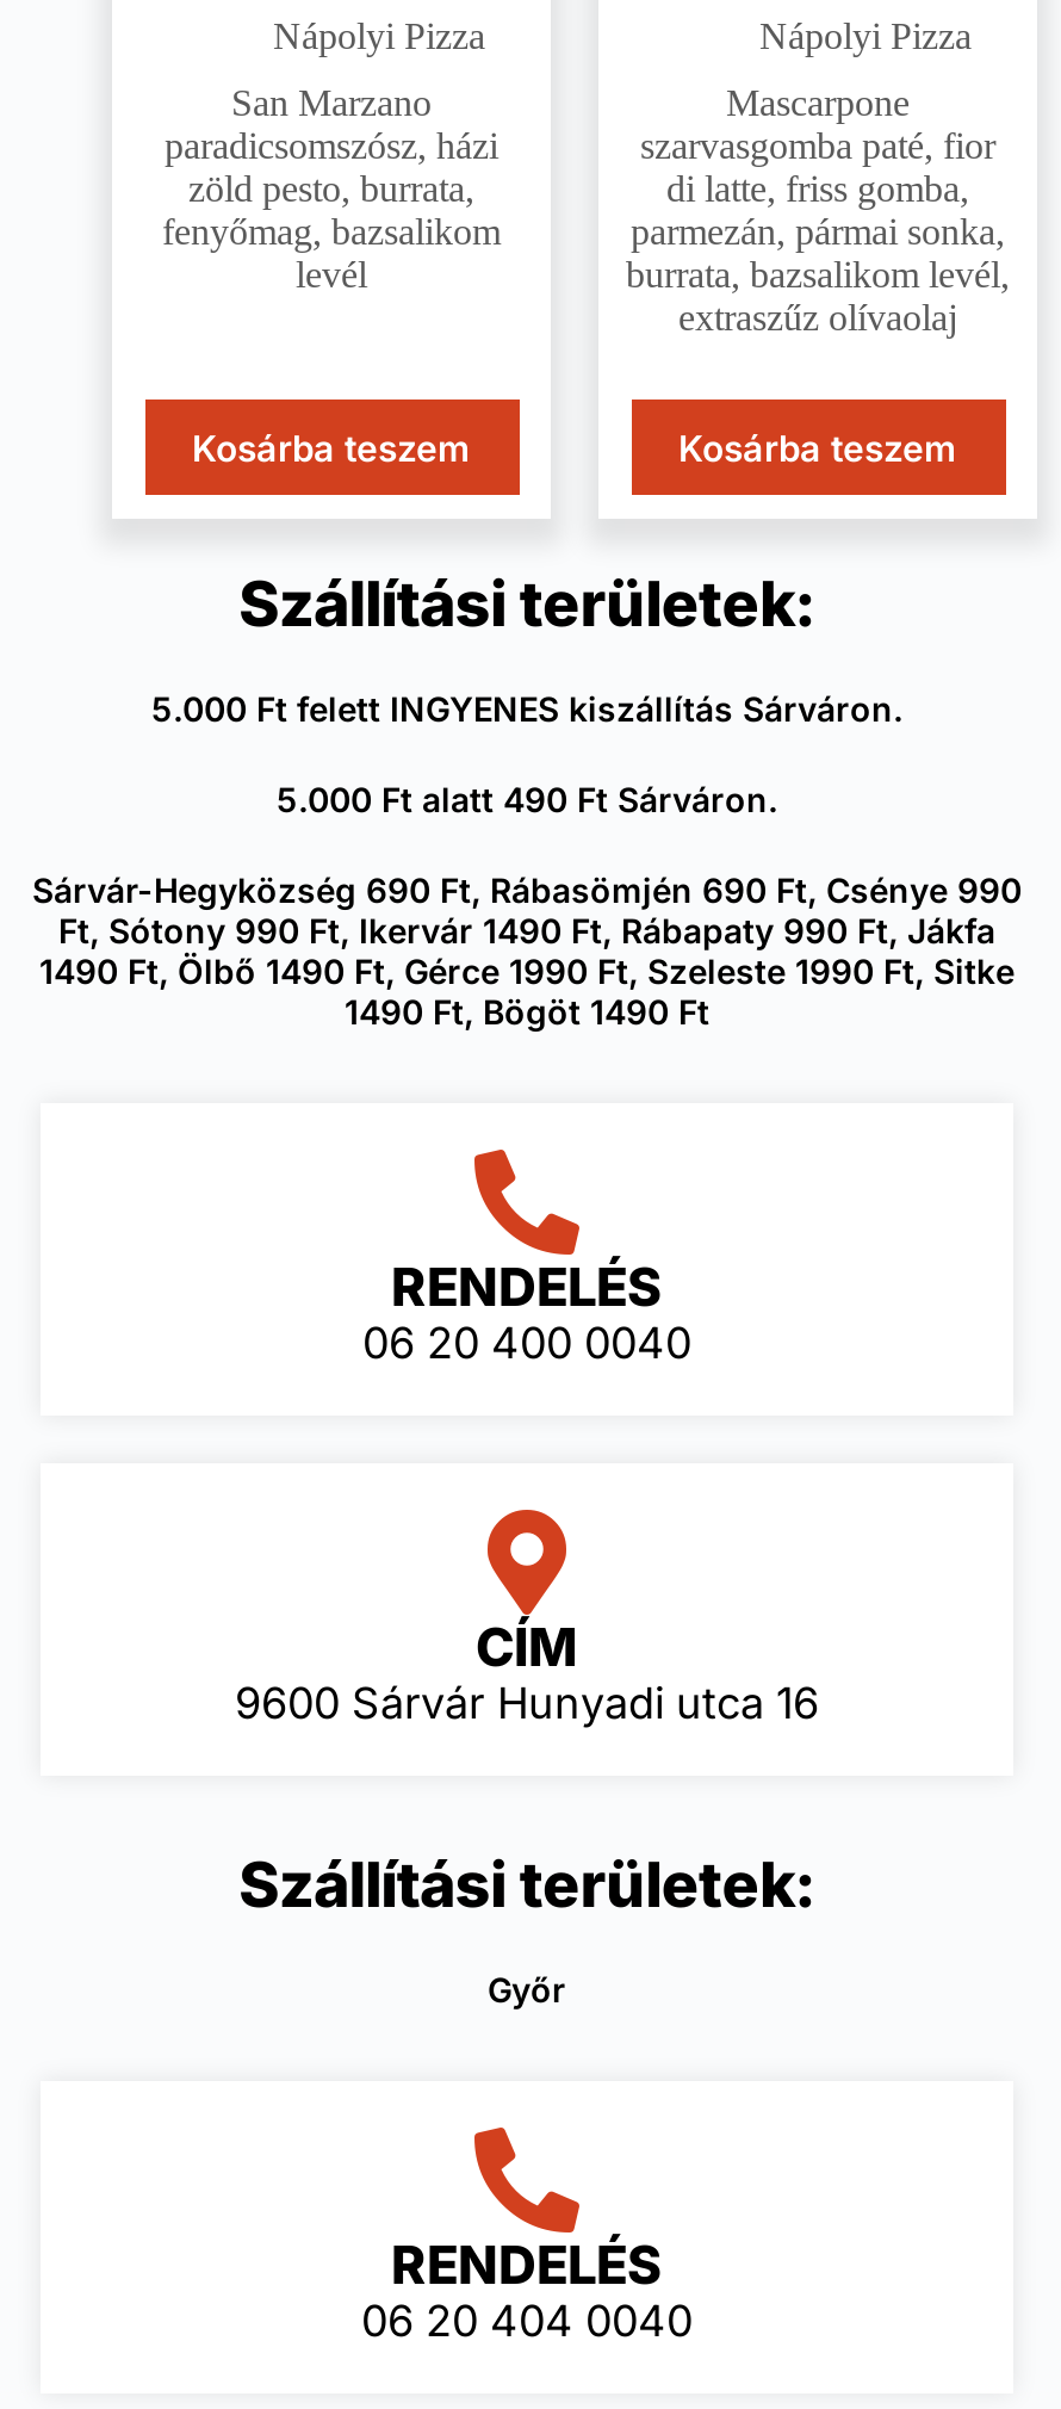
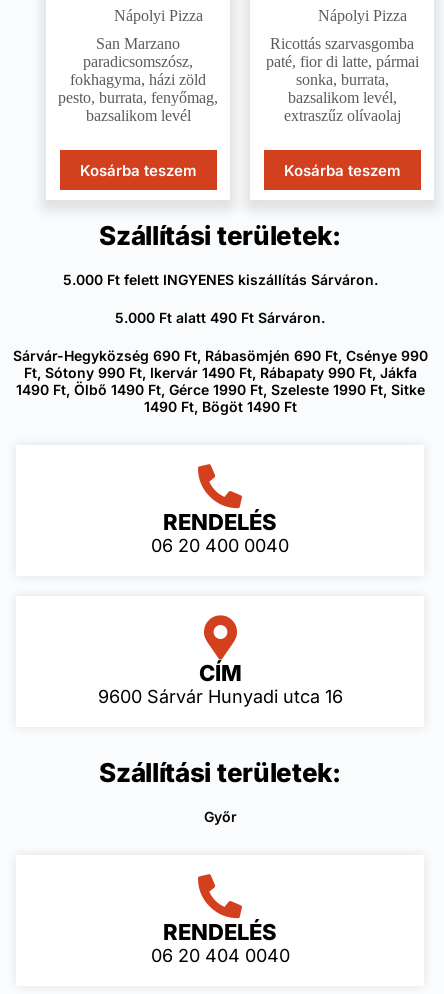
- Mascarpone
- szarvasgomba paté, fior
- di latte, friss gomba,
- parmezán, pármai sonka,
- burrata, bazsalikom levél,
+ Ricottás szarvasgomba
+ paté, fior di latte, pármai
+ sonka, burrata,
+ bazsalikom levél,

- paradicsomszósz, házi
- zöld pesto, burrata,
- fenyőmag, bazsalikom
- levél
+ paradicsomszósz,
+ fokhagyma, házi zöld
+ pesto, burrata, fenyőmag,
+ bazsalikom levél
